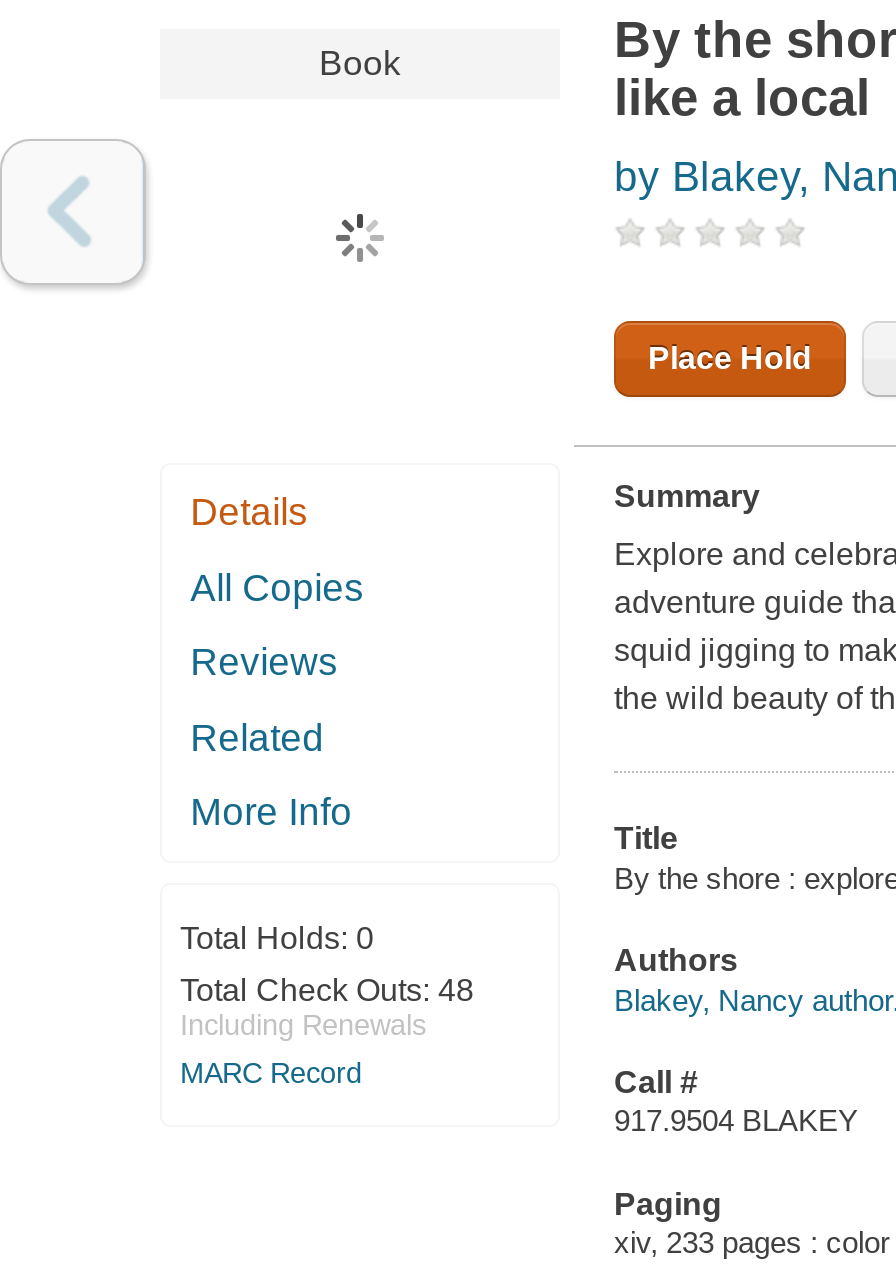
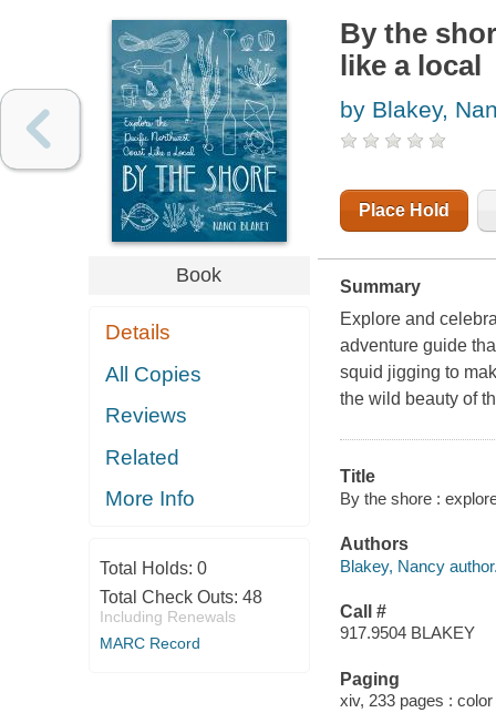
moved down: Book

+ [image]

moved down: Details | All Copies | Reviews | ... | Including Renewals | MARC Record
